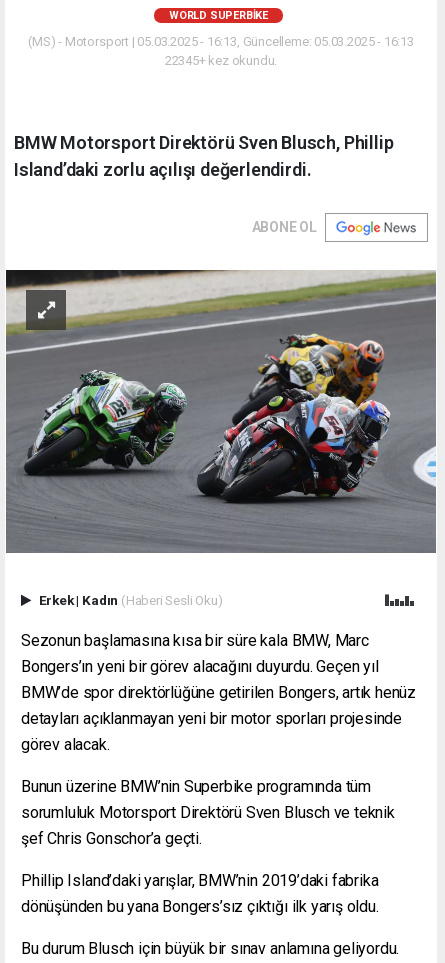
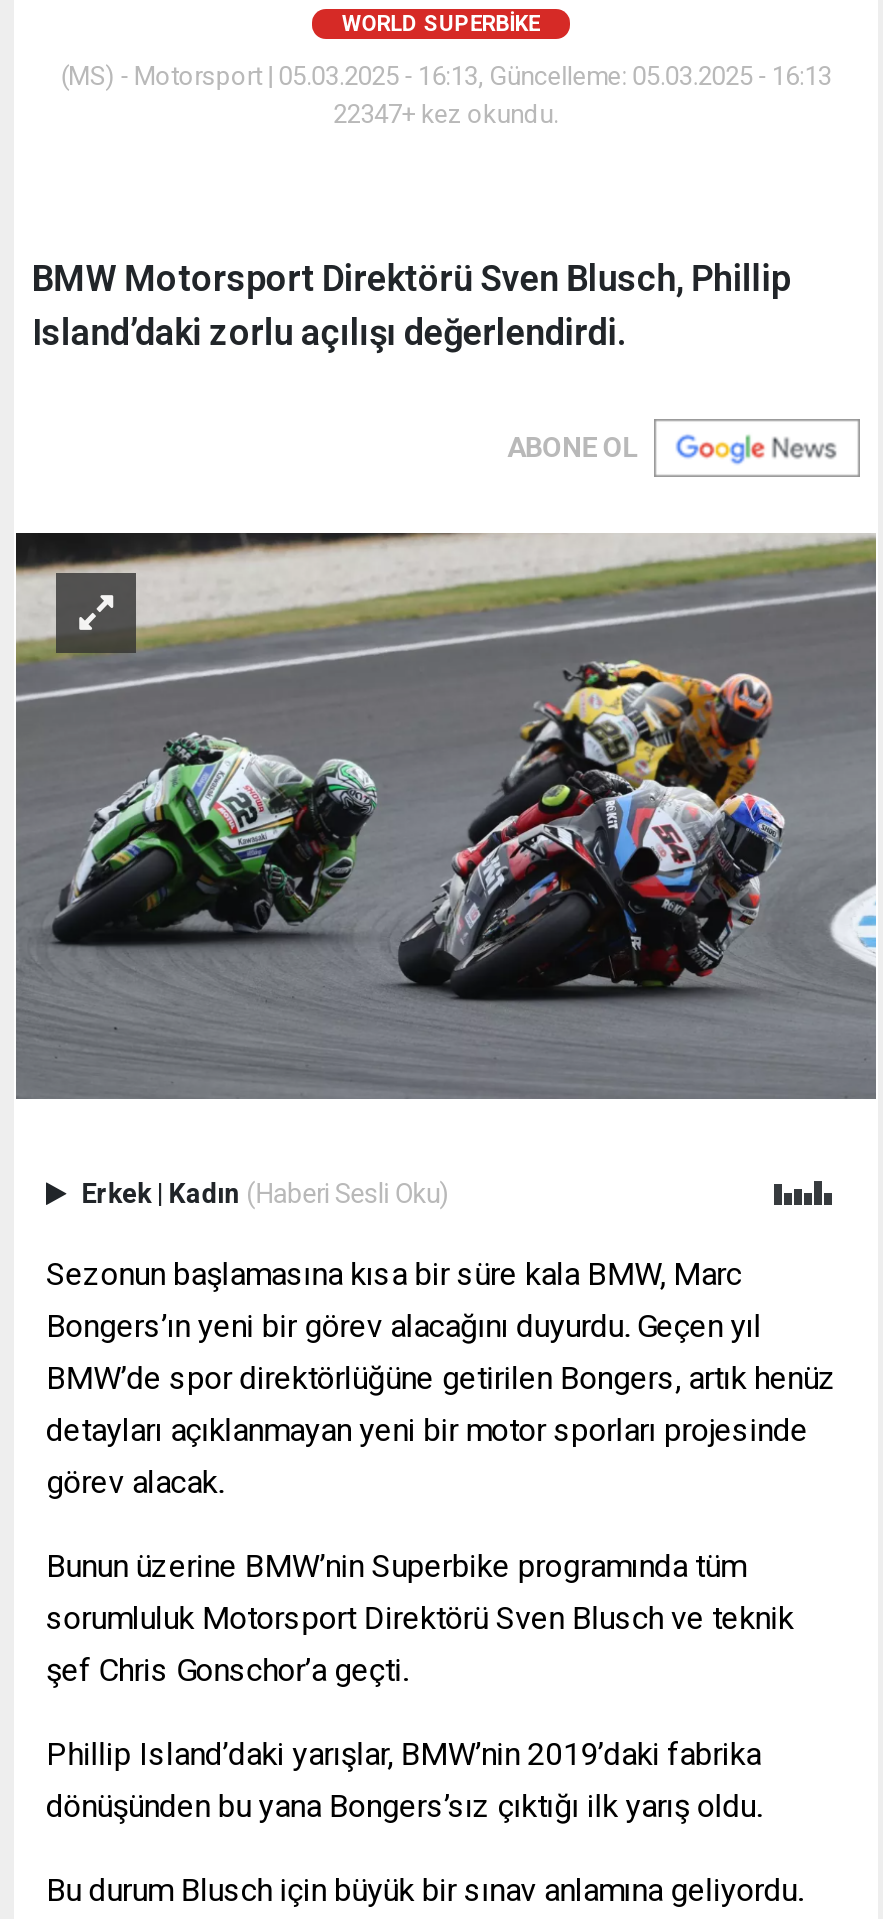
- 22345+ kez okundu.
+ 22347+ kez okundu.
